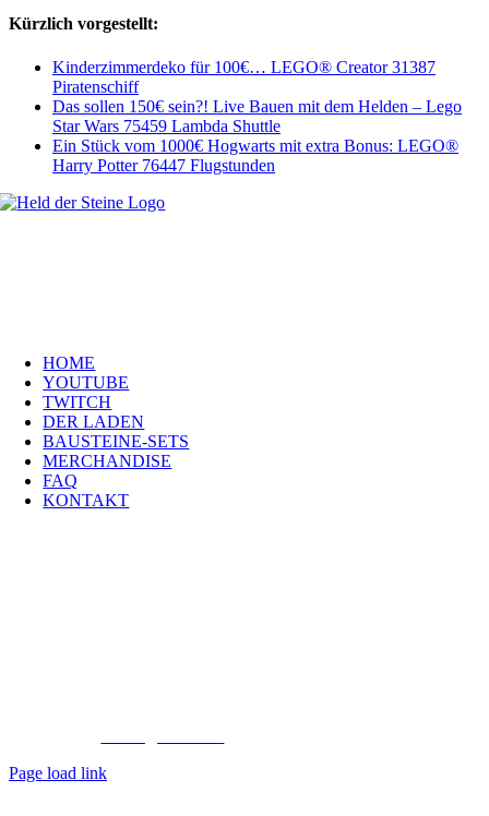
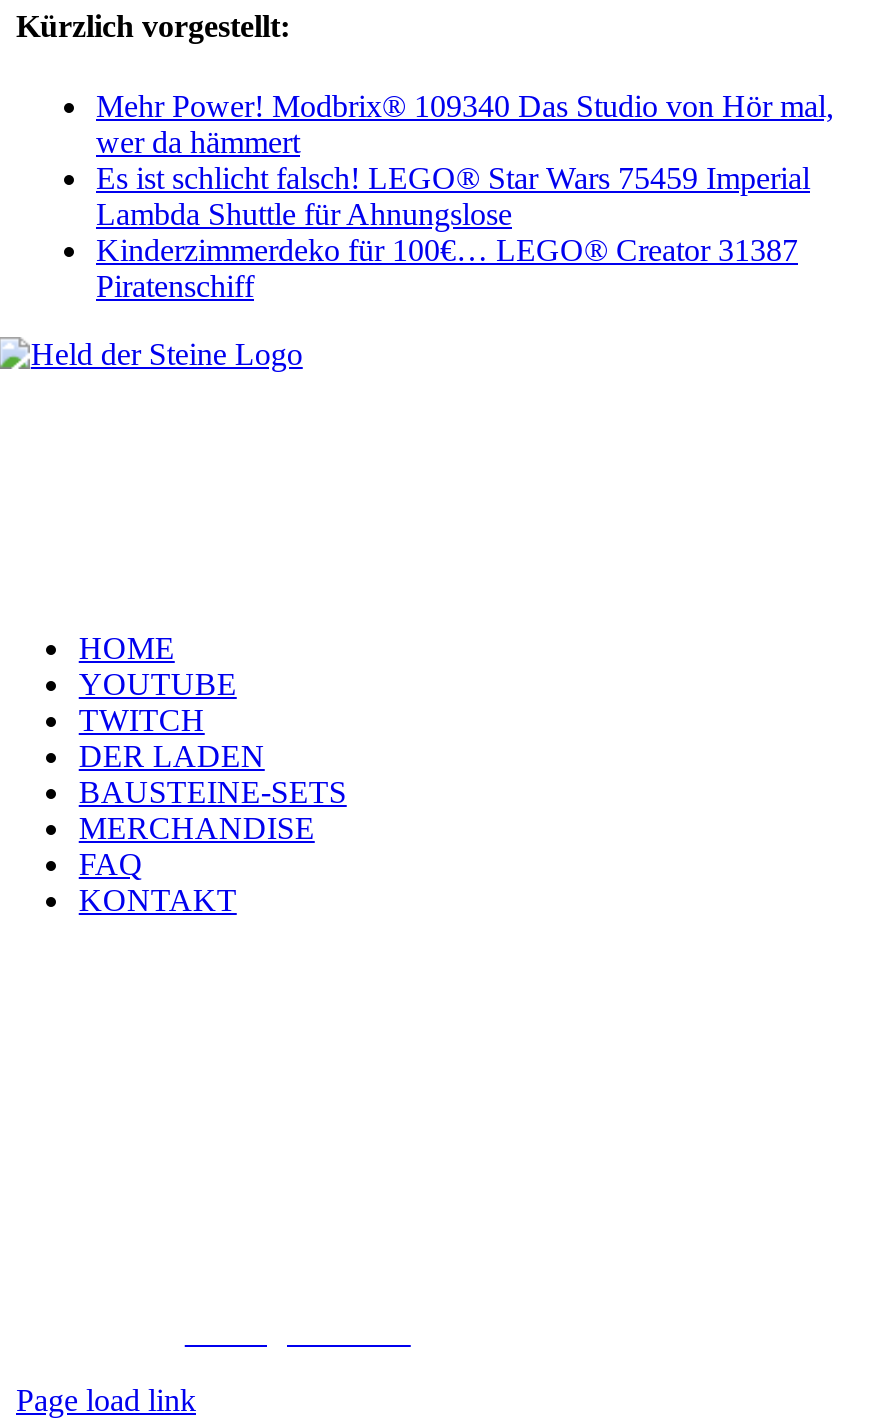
+ Mehr Power! Modbrix® 109340 Das Studio von Hör mal,
+ wer da hämmert
+ Es ist schlicht falsch! LEGO® Star Wars 75459 Imperial
+ Lambda Shuttle für Ahnungslose

moved down: Kinderzimmerdeko für 100€… LEGO® Creator 31387 | Piratenschiff

- Das sollen 150€ sein?! Live Bauen mit dem Helden – Lego
- Star Wars 75459 Lambda Shuttle
- Ein Stück vom 1000€ Hogwarts mit extra Bonus: LEGO®
- Harry Potter 76447 Flugstunden
